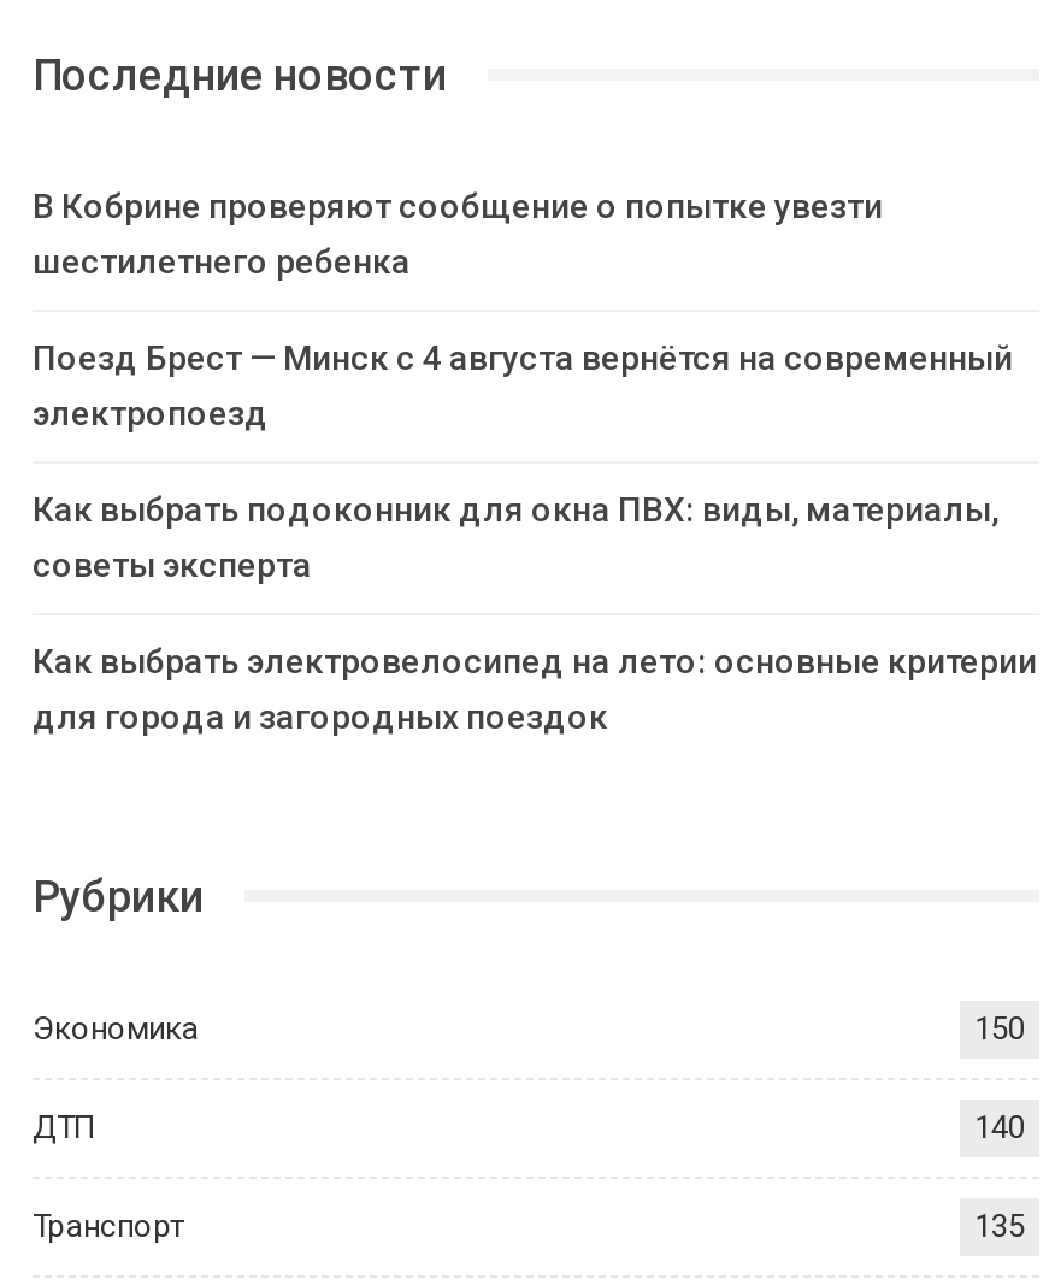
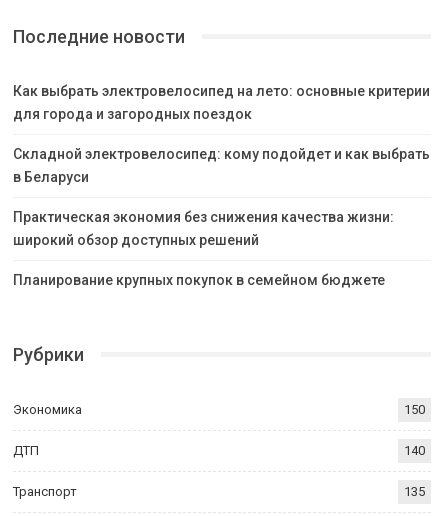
- В Кобрине проверяют сообщение о попытке увезти
- шестилетнего ребенка
- Поезд Брест — Минск с 4 августа вернётся на современный
- электропоезд
- Как выбрать подоконник для окна ПВХ: виды, материалы,
- советы эксперта

moved up: Как выбрать электровелосипед на лето: основные критерии | для города и загородных поездок

+ Складной электровелосипед: кому подойдет и как выбрать
+ в Беларуси
+ Практическая экономия без снижения качества жизни:
+ широкий обзор доступных решений
+ Планирование крупных покупок в семейном бюджете
